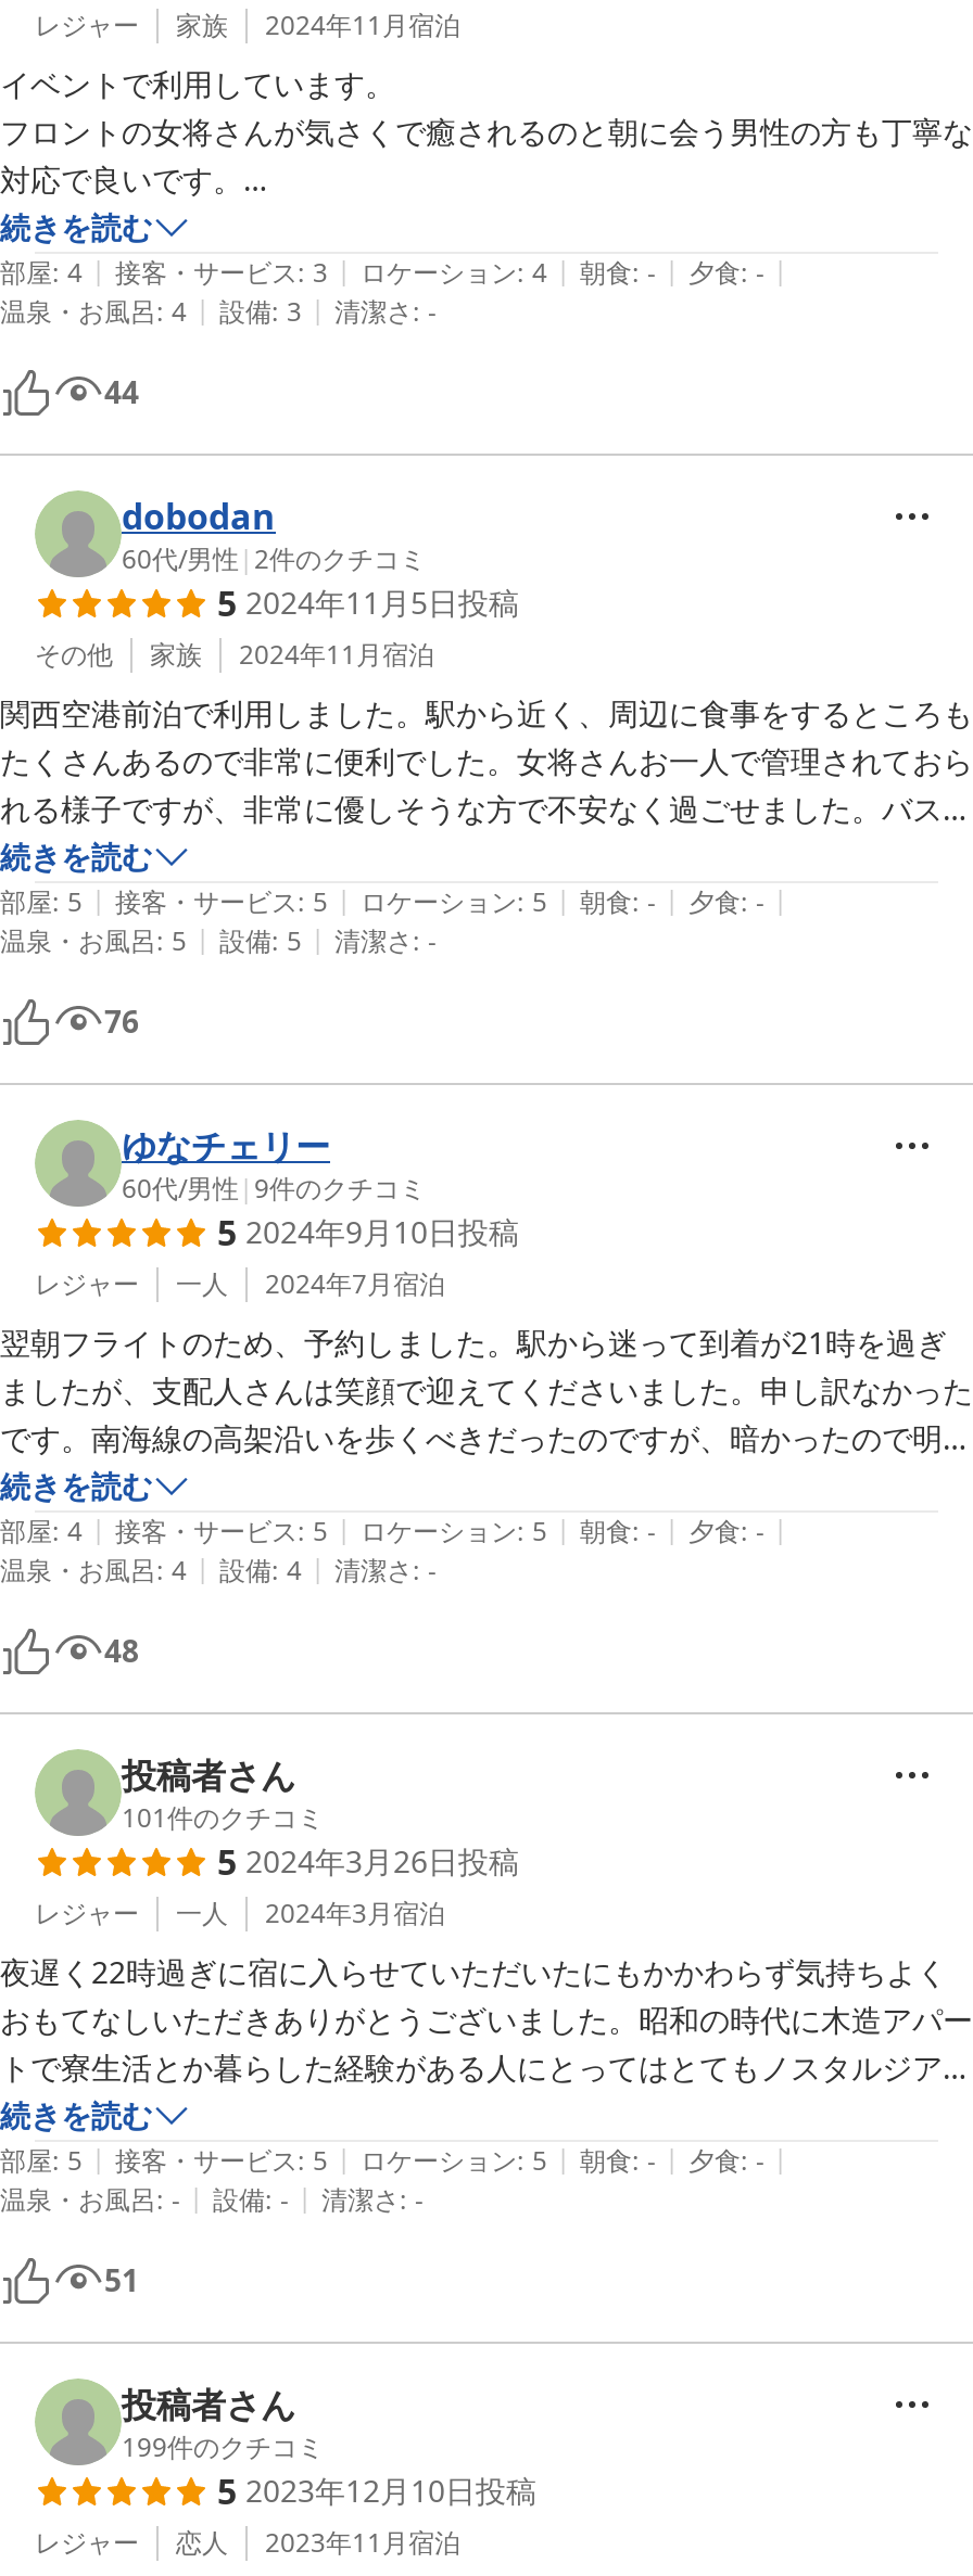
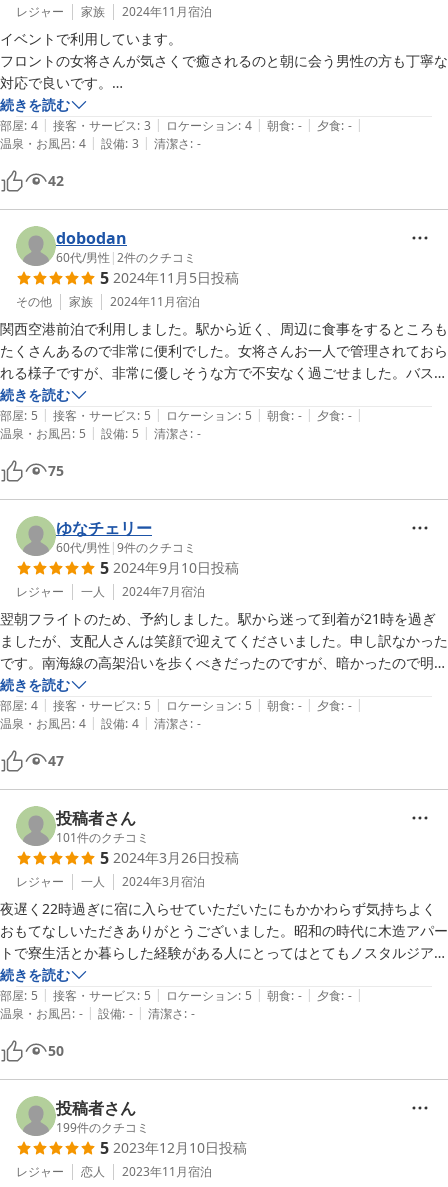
- 44
+ 42

- 76
+ 75

- 48
+ 47

- 51
+ 50
